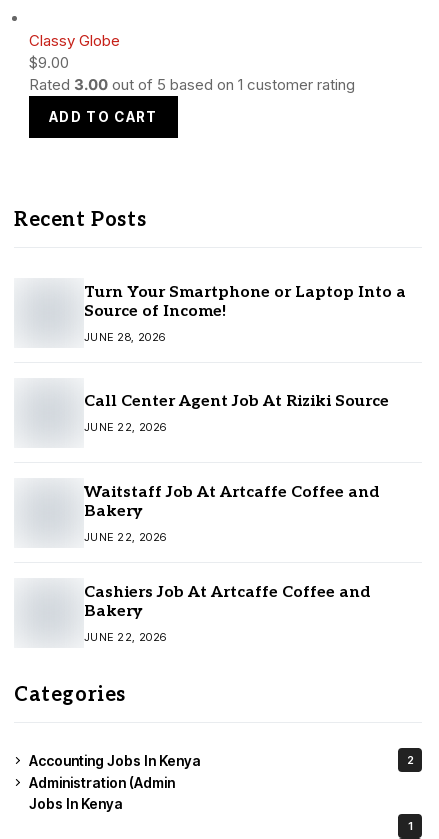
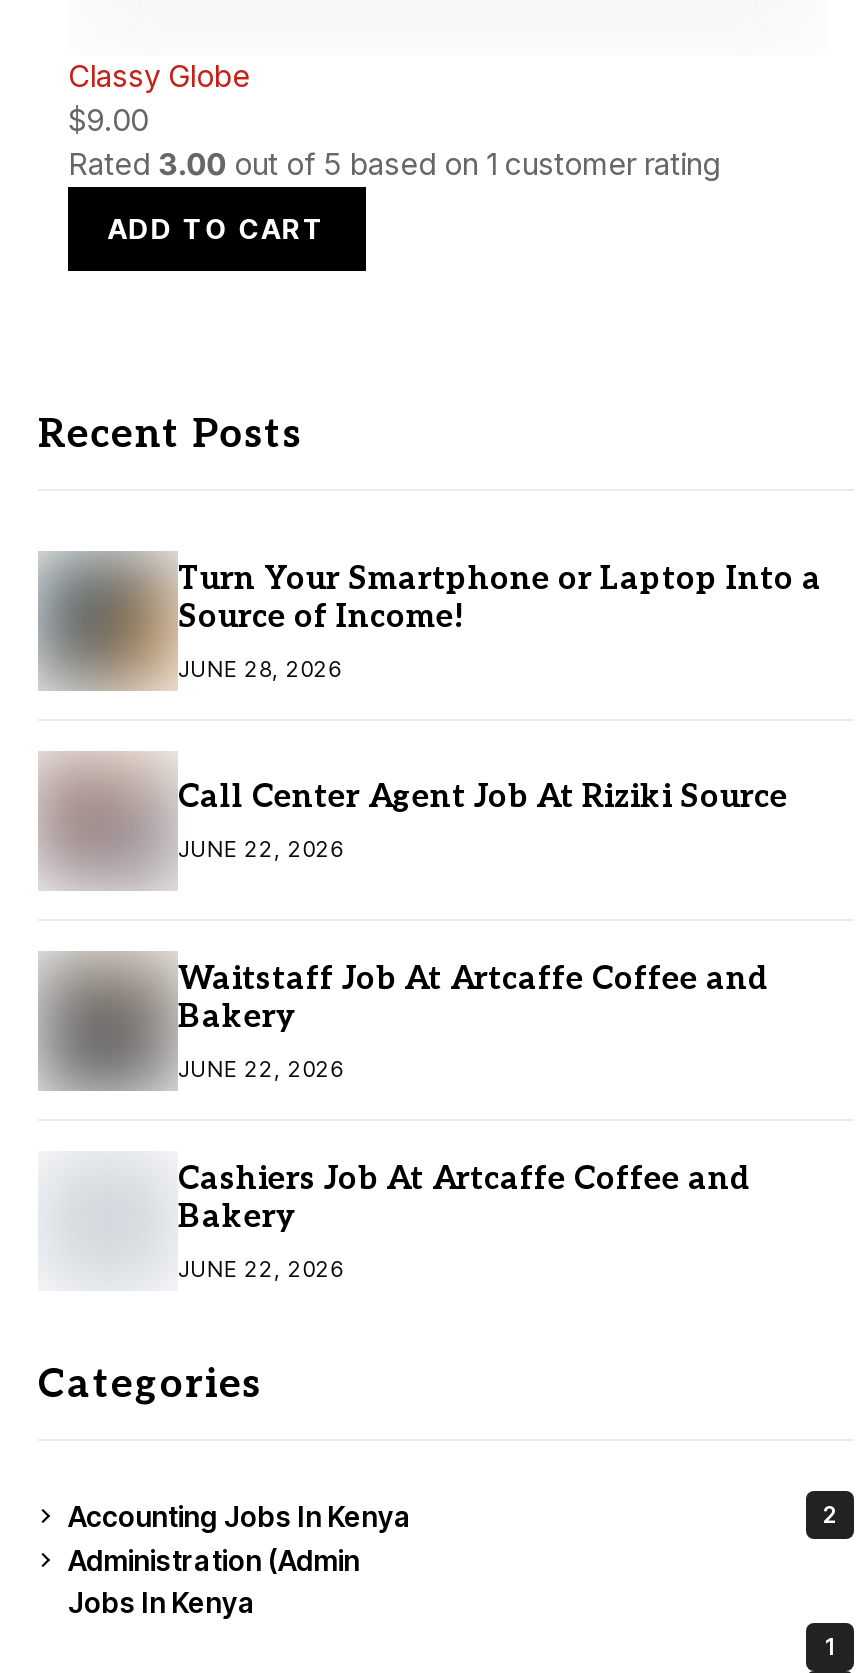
+ [image]

+ [image]

+ [image]
